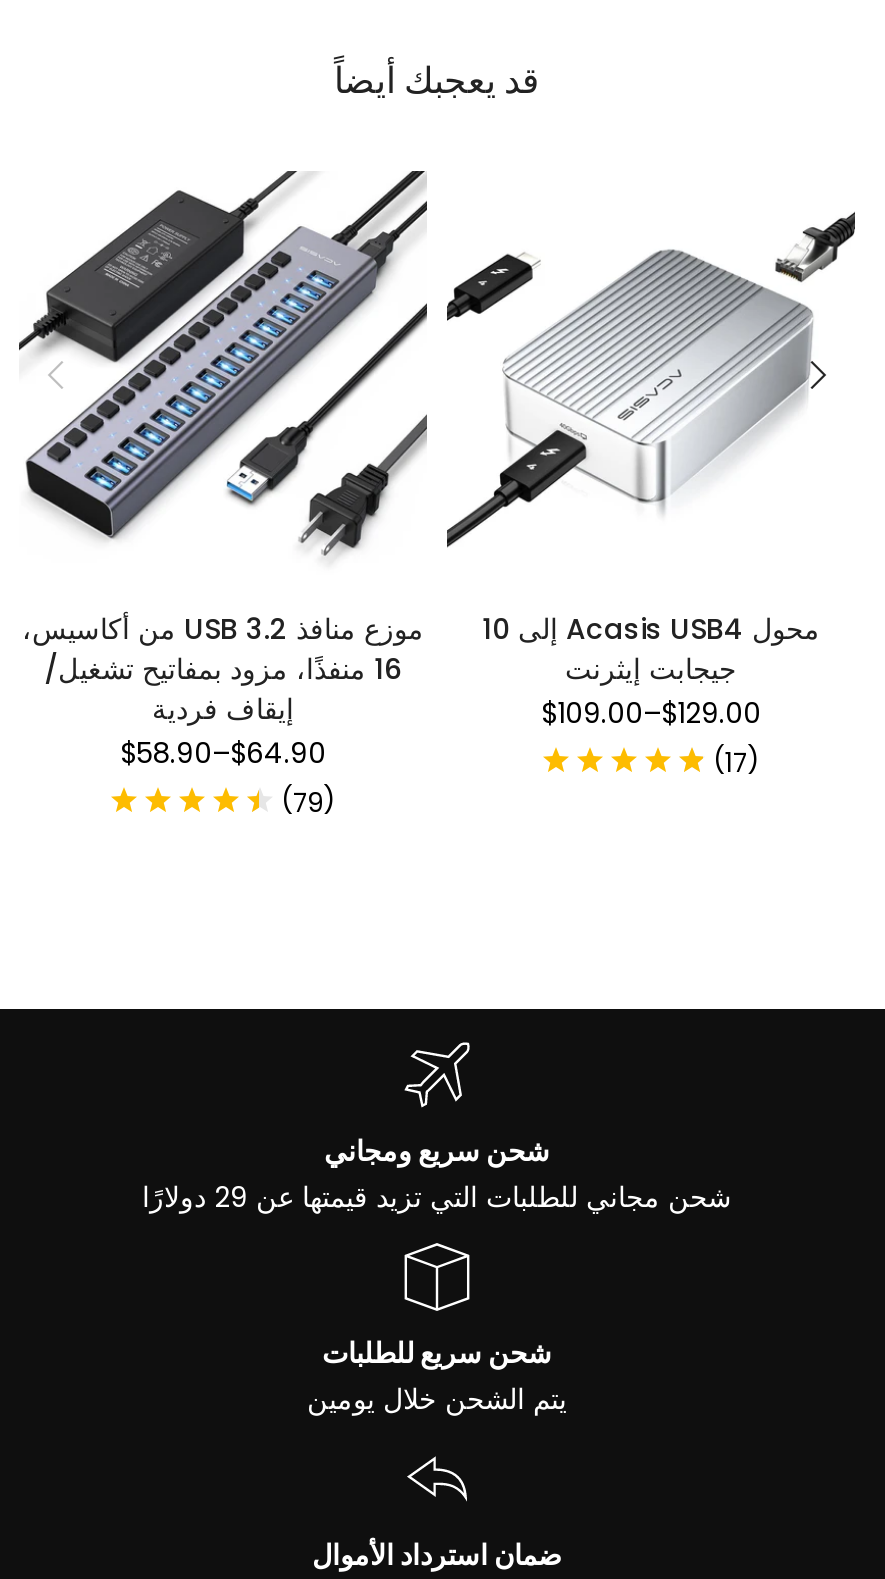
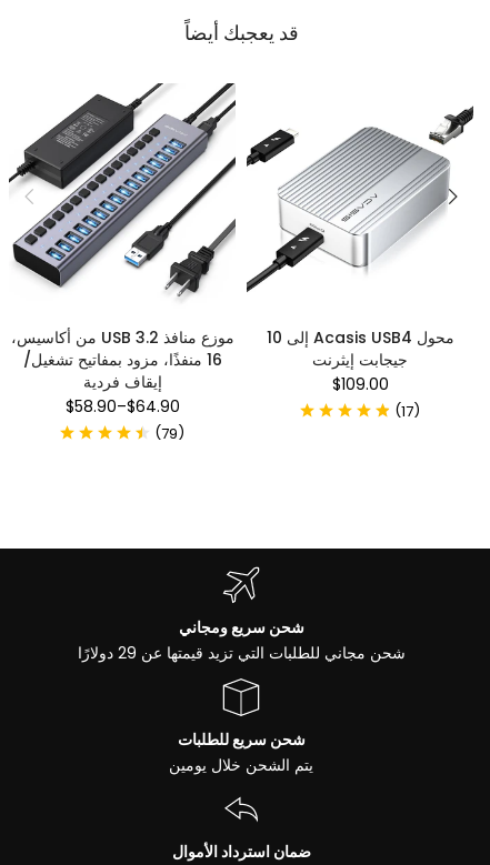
- $109.00–$129.00
+ $109.00
